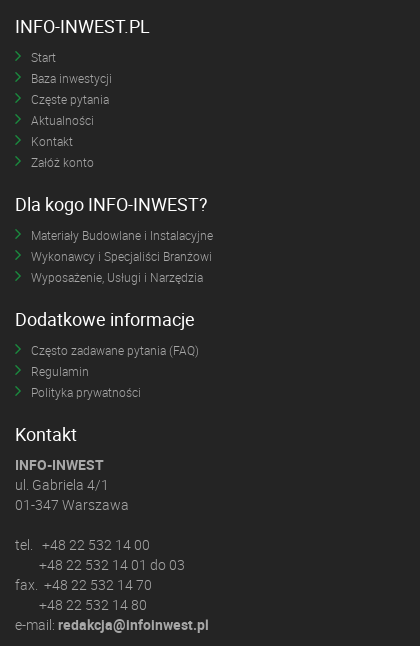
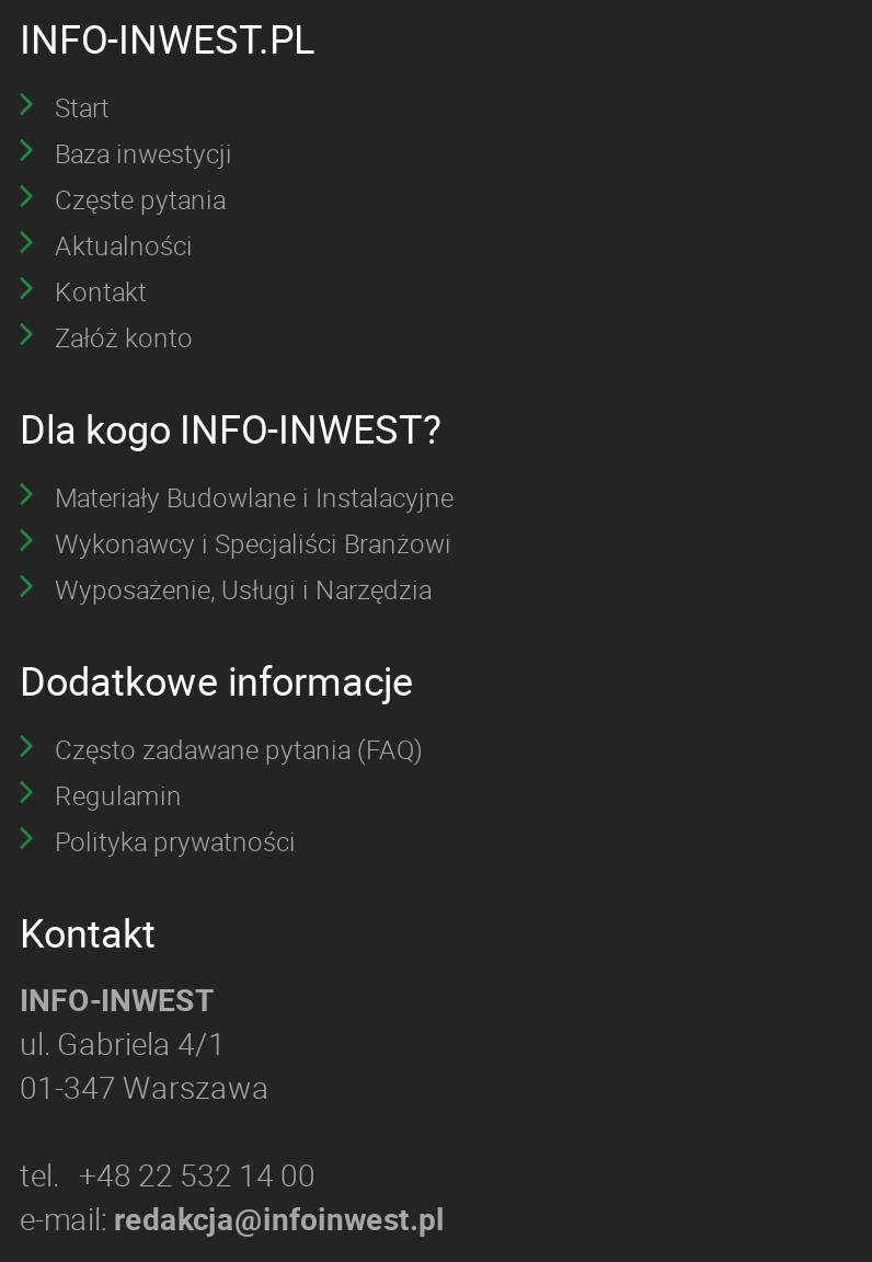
- +48 22 532 14 01 do 03
- fax. +48 22 532 14 70
- +48 22 532 14 80
